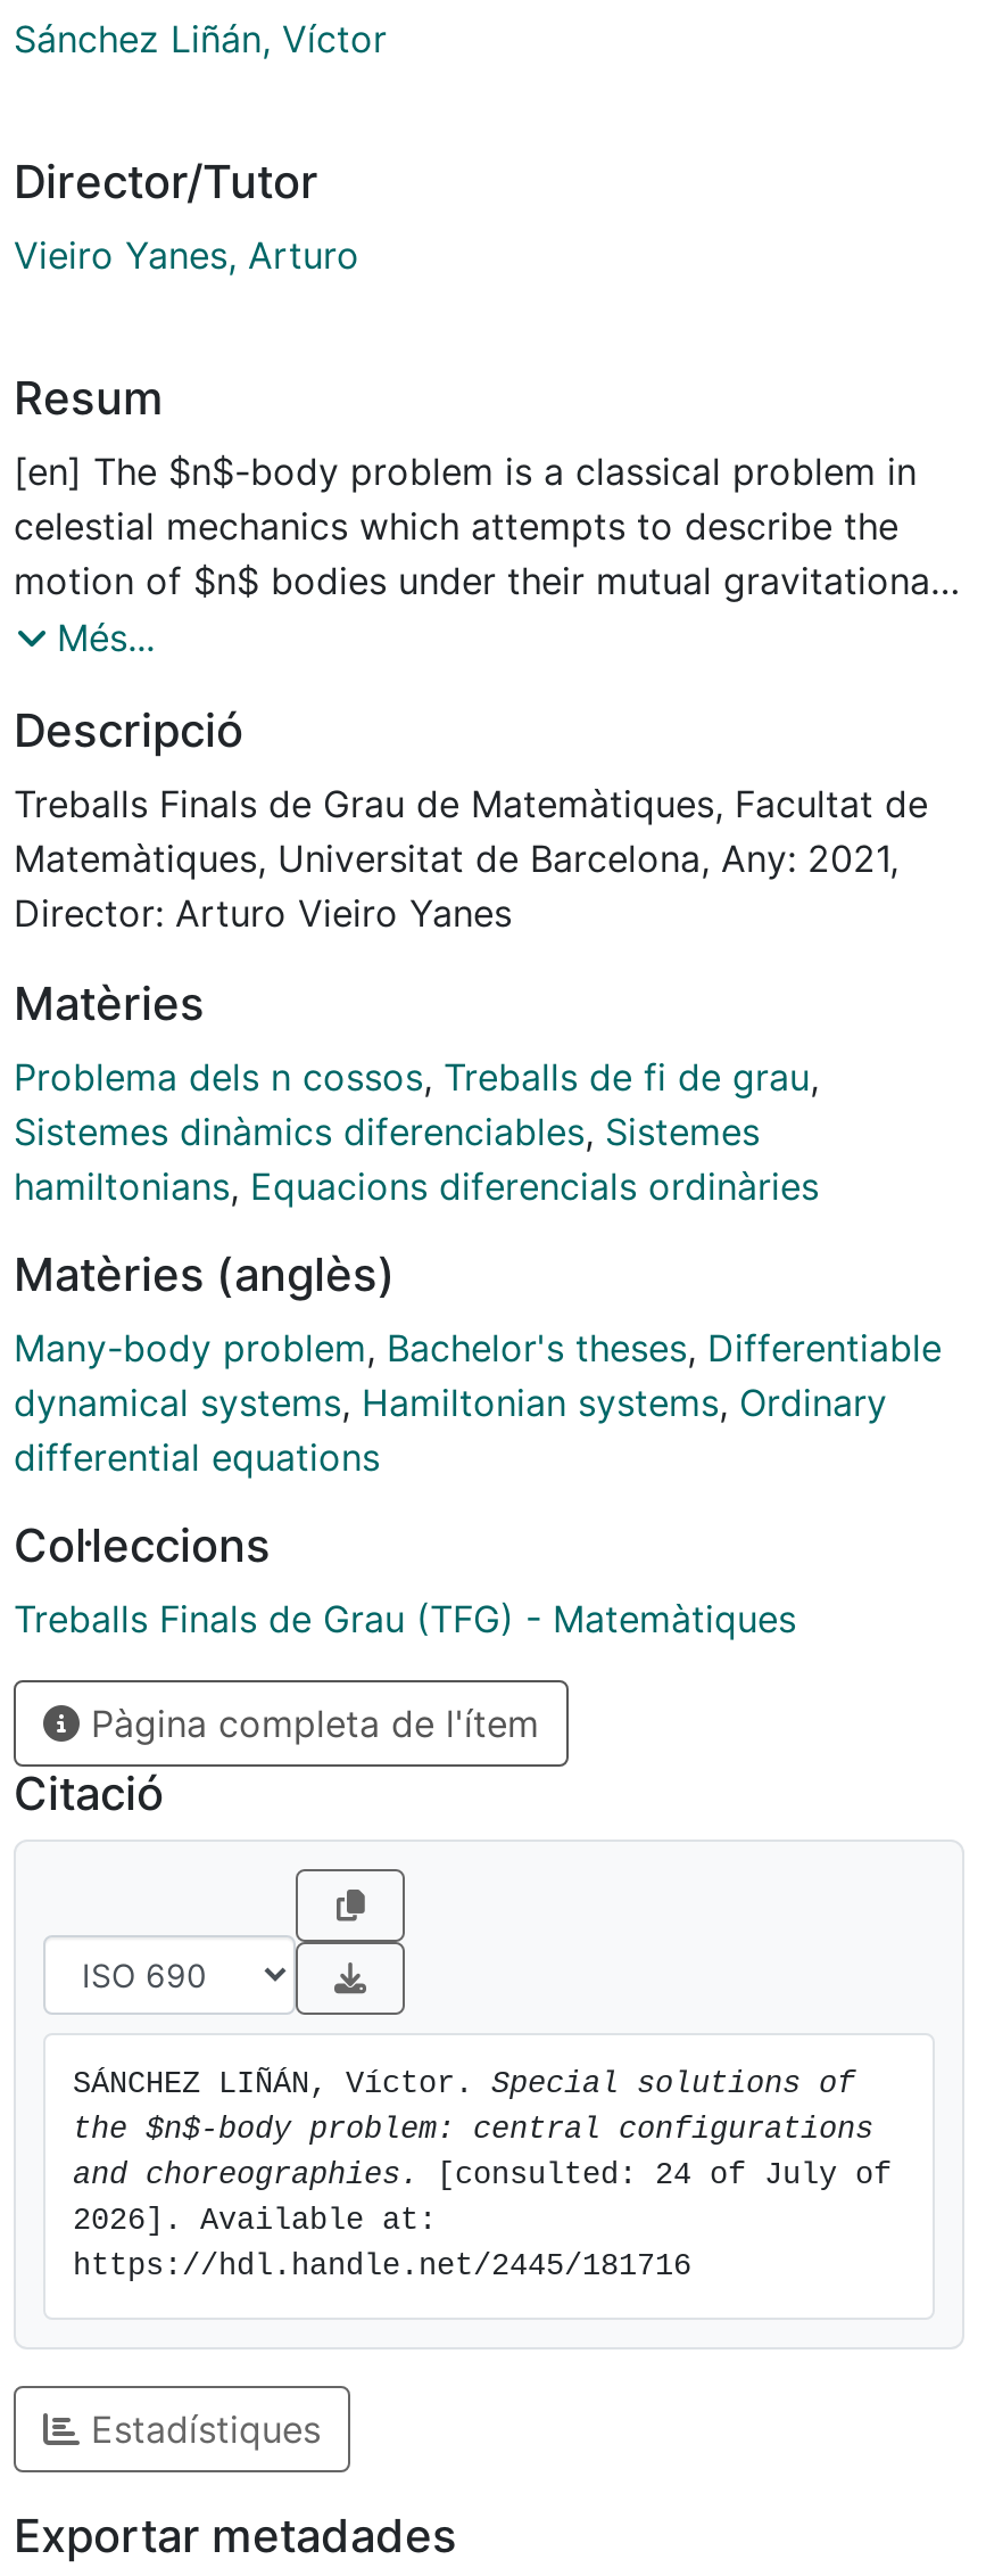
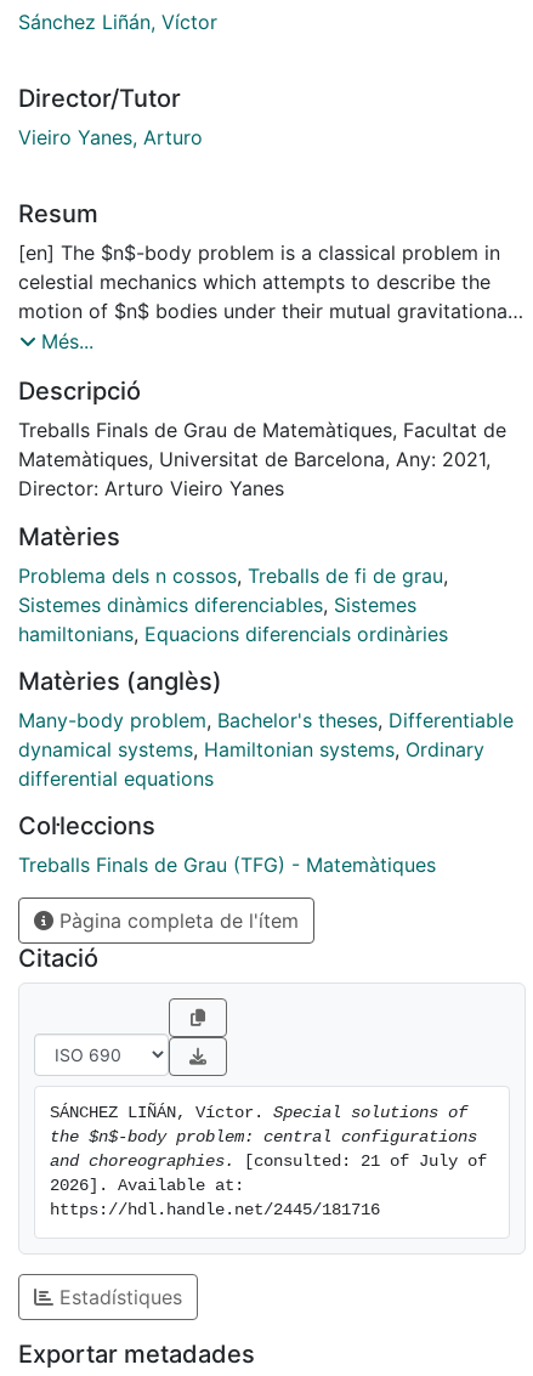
- and choreographies. [consulted: 24 of July of
+ and choreographies. [consulted: 21 of July of
